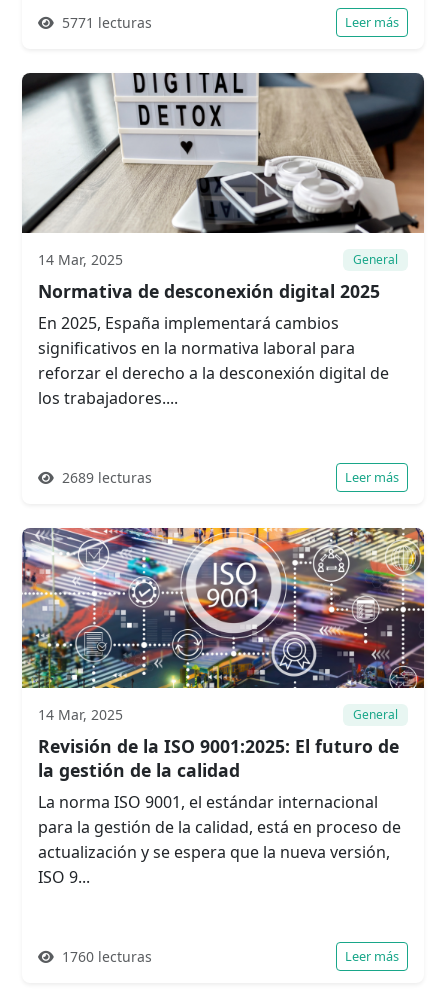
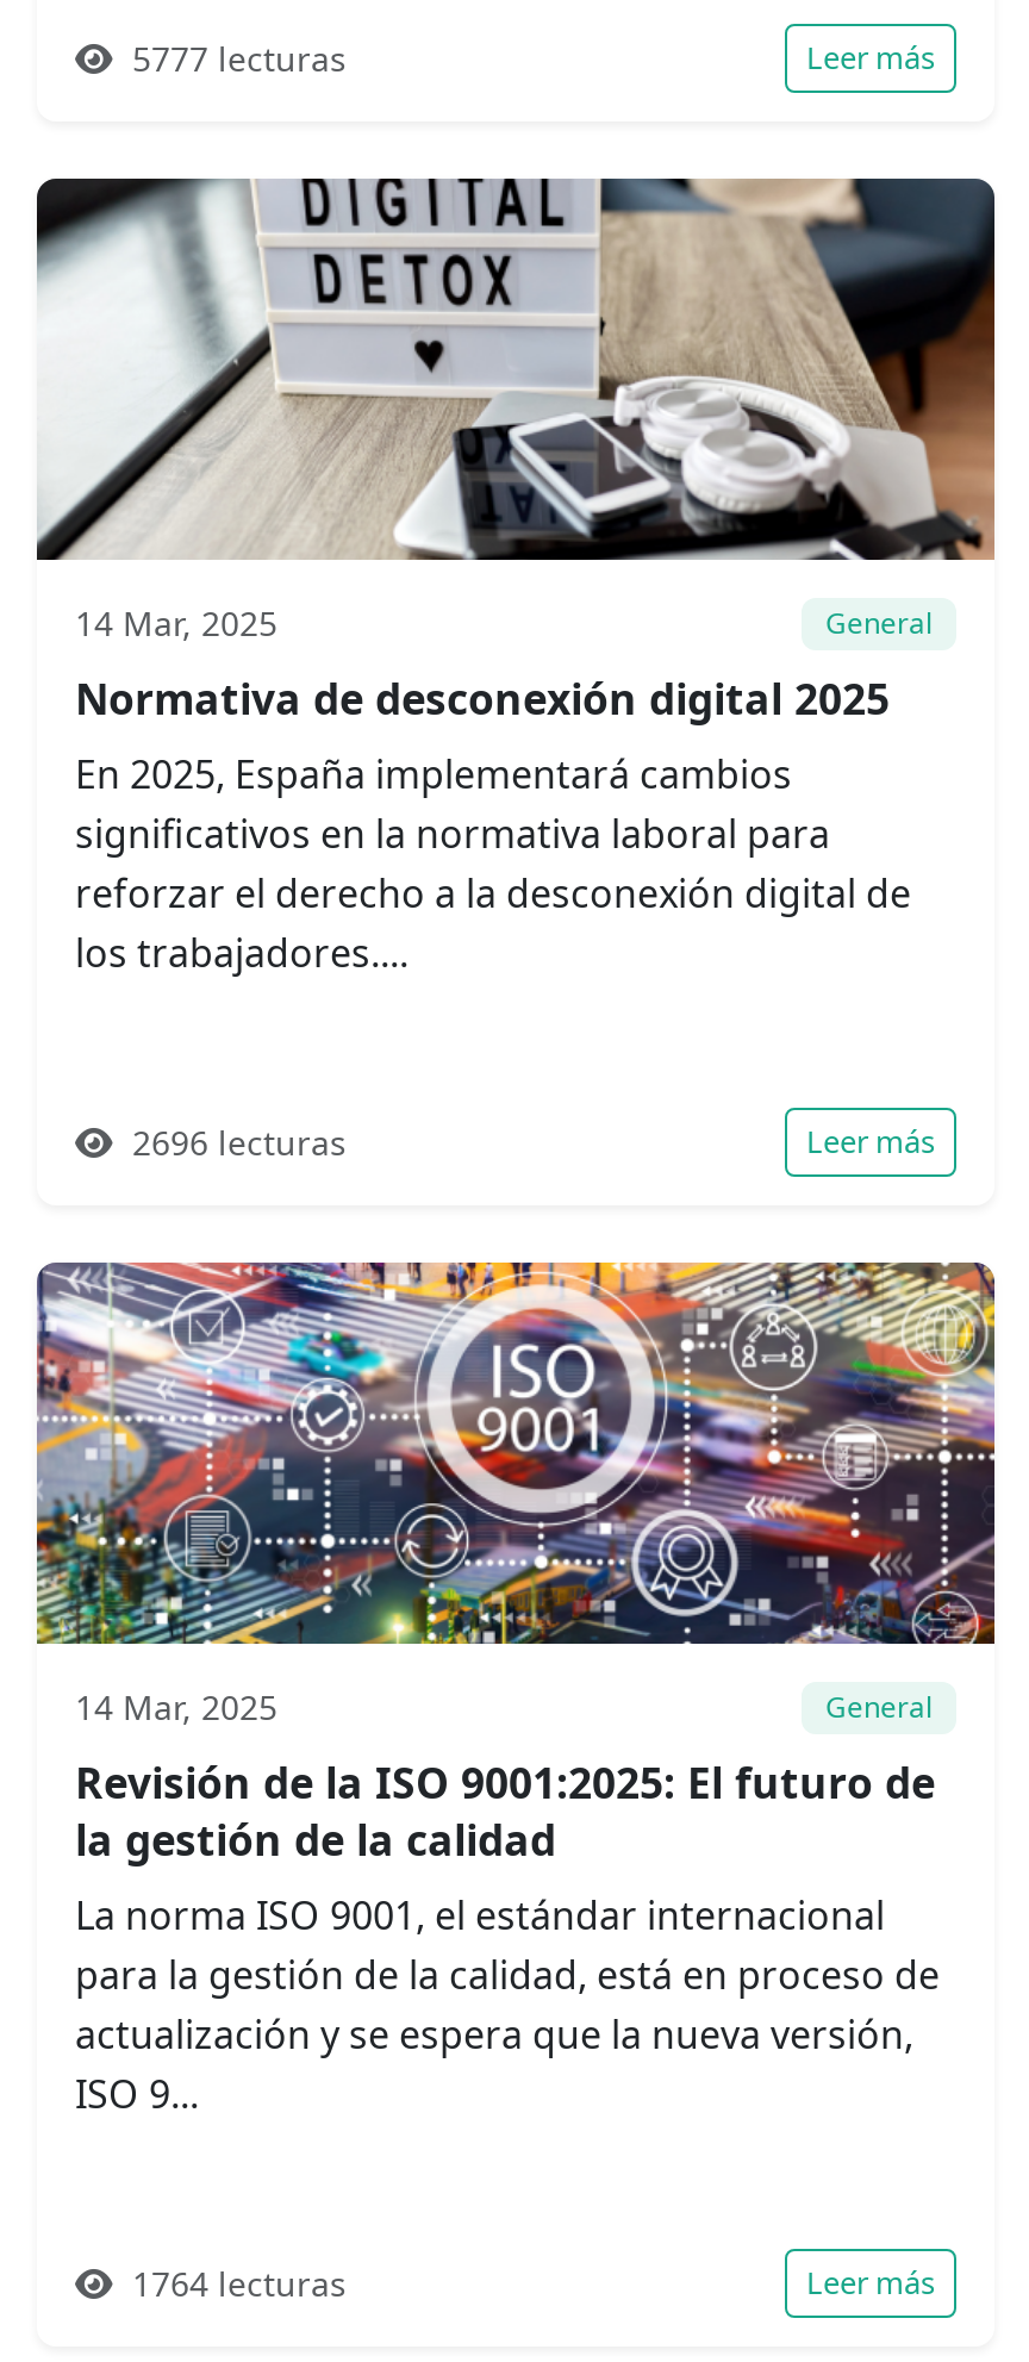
- 5771 lecturas
+ 5777 lecturas

- 2689 lecturas
+ 2696 lecturas

- 1760 lecturas
+ 1764 lecturas
